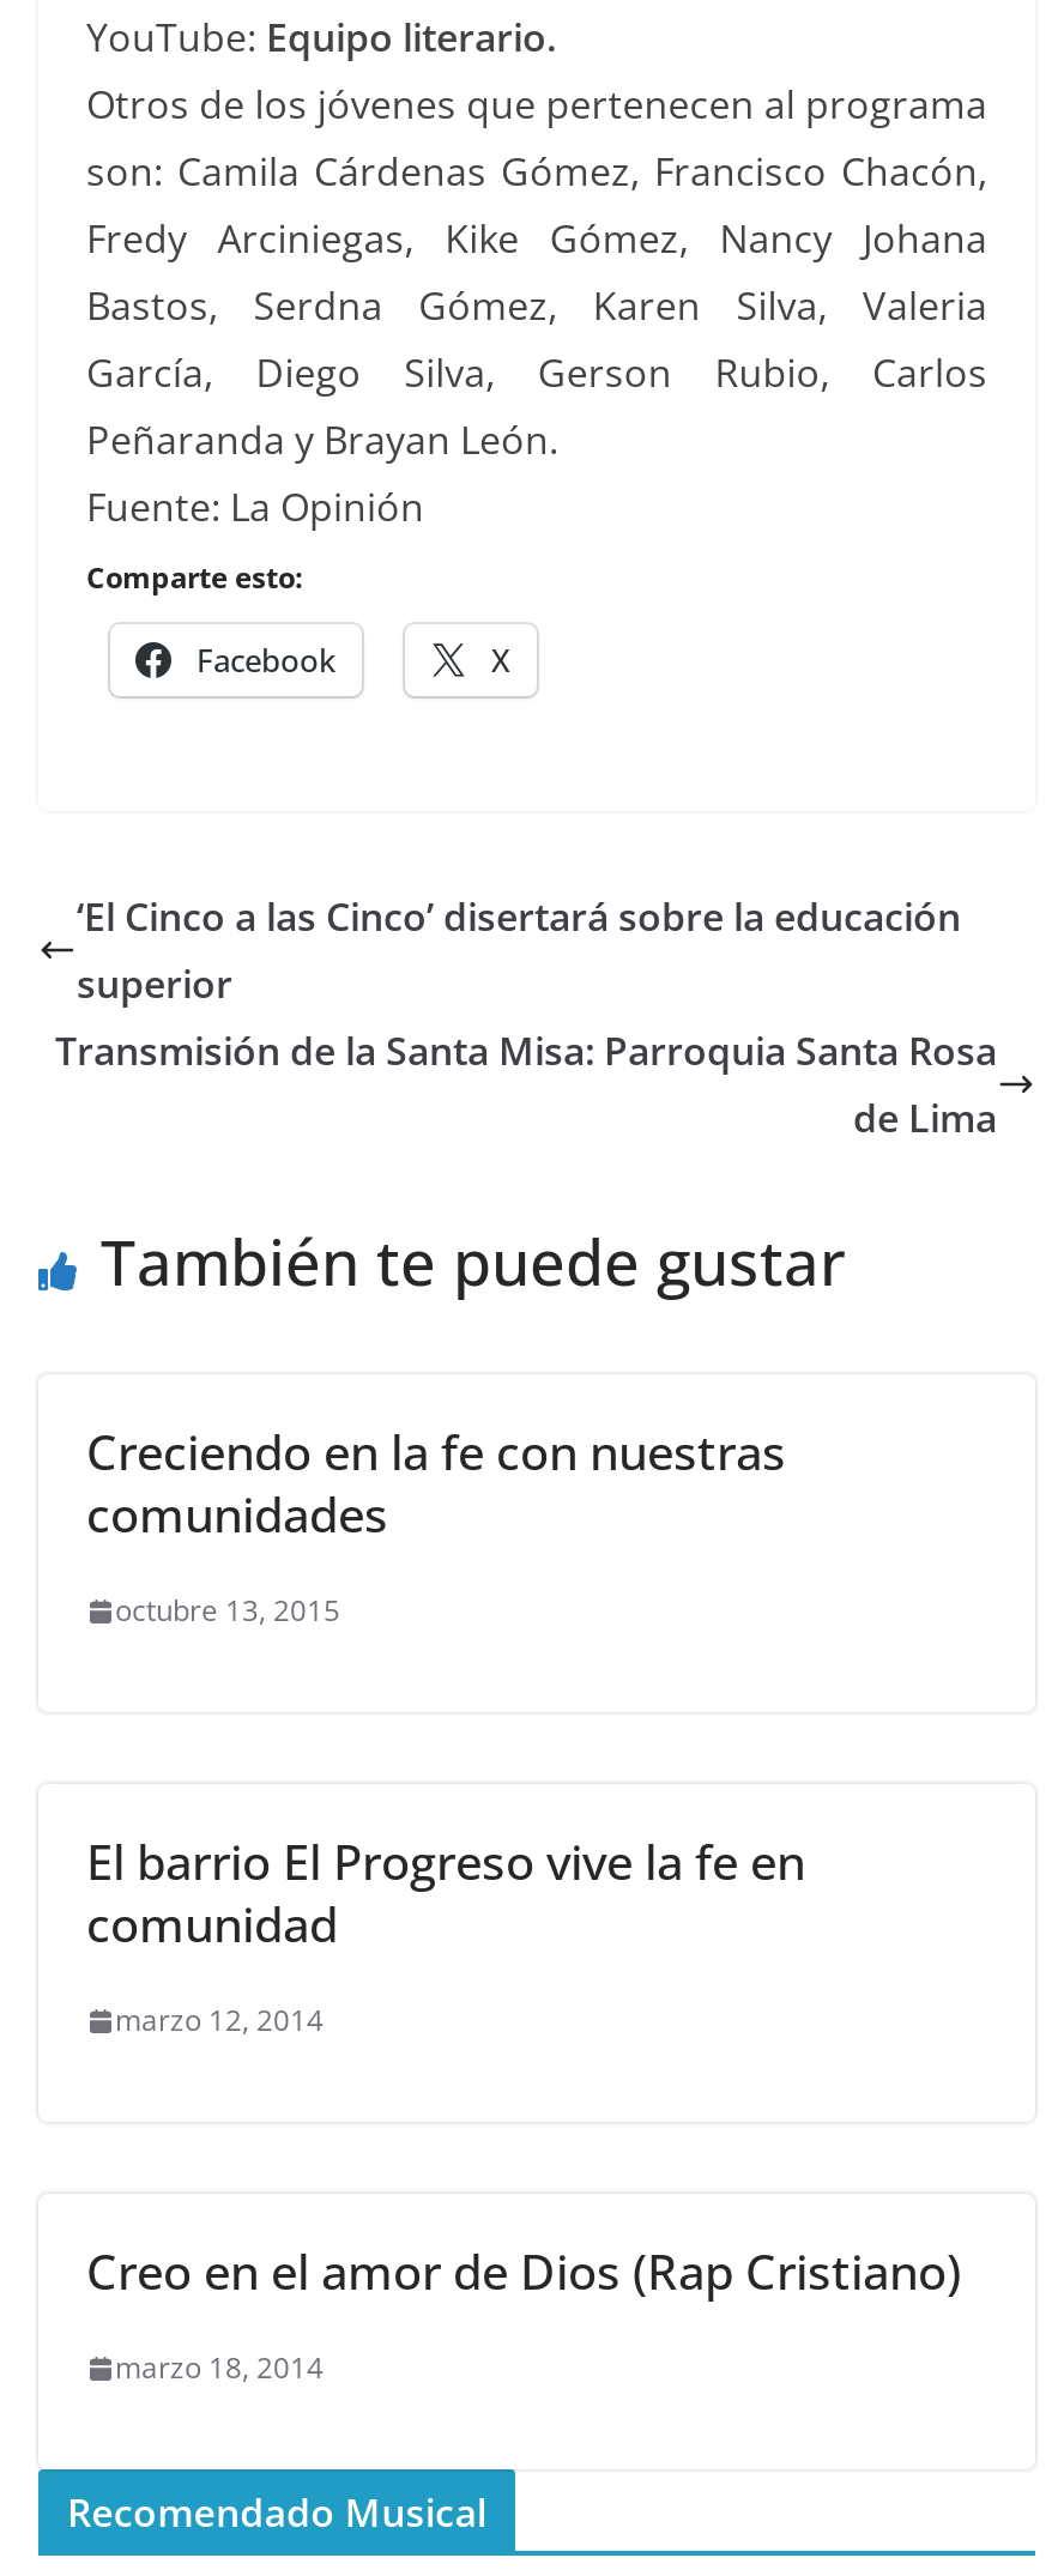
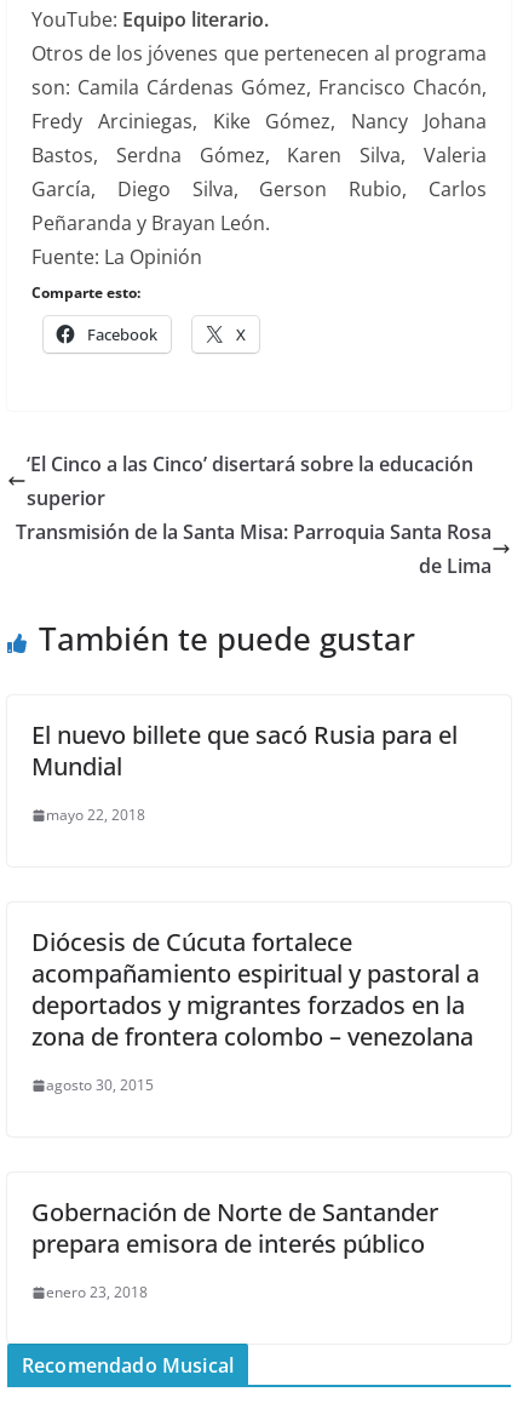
- Creciendo en la fe con nuestras
- comunidades
+ El nuevo billete que sacó Rusia para el
+ Mundial

- octubre 13, 2015
+ mayo 22, 2018

- El barrio El Progreso vive la fe en
- comunidad
+ Diócesis de Cúcuta fortalece
+ acompañamiento espiritual y pastoral a
+ deportados y migrantes forzados en la
+ zona de frontera colombo – venezolana

- marzo 12, 2014
+ agosto 30, 2015

- Creo en el amor de Dios (Rap Cristiano)
+ Gobernación de Norte de Santander
+ prepara emisora de interés público

- marzo 18, 2014
+ enero 23, 2018
